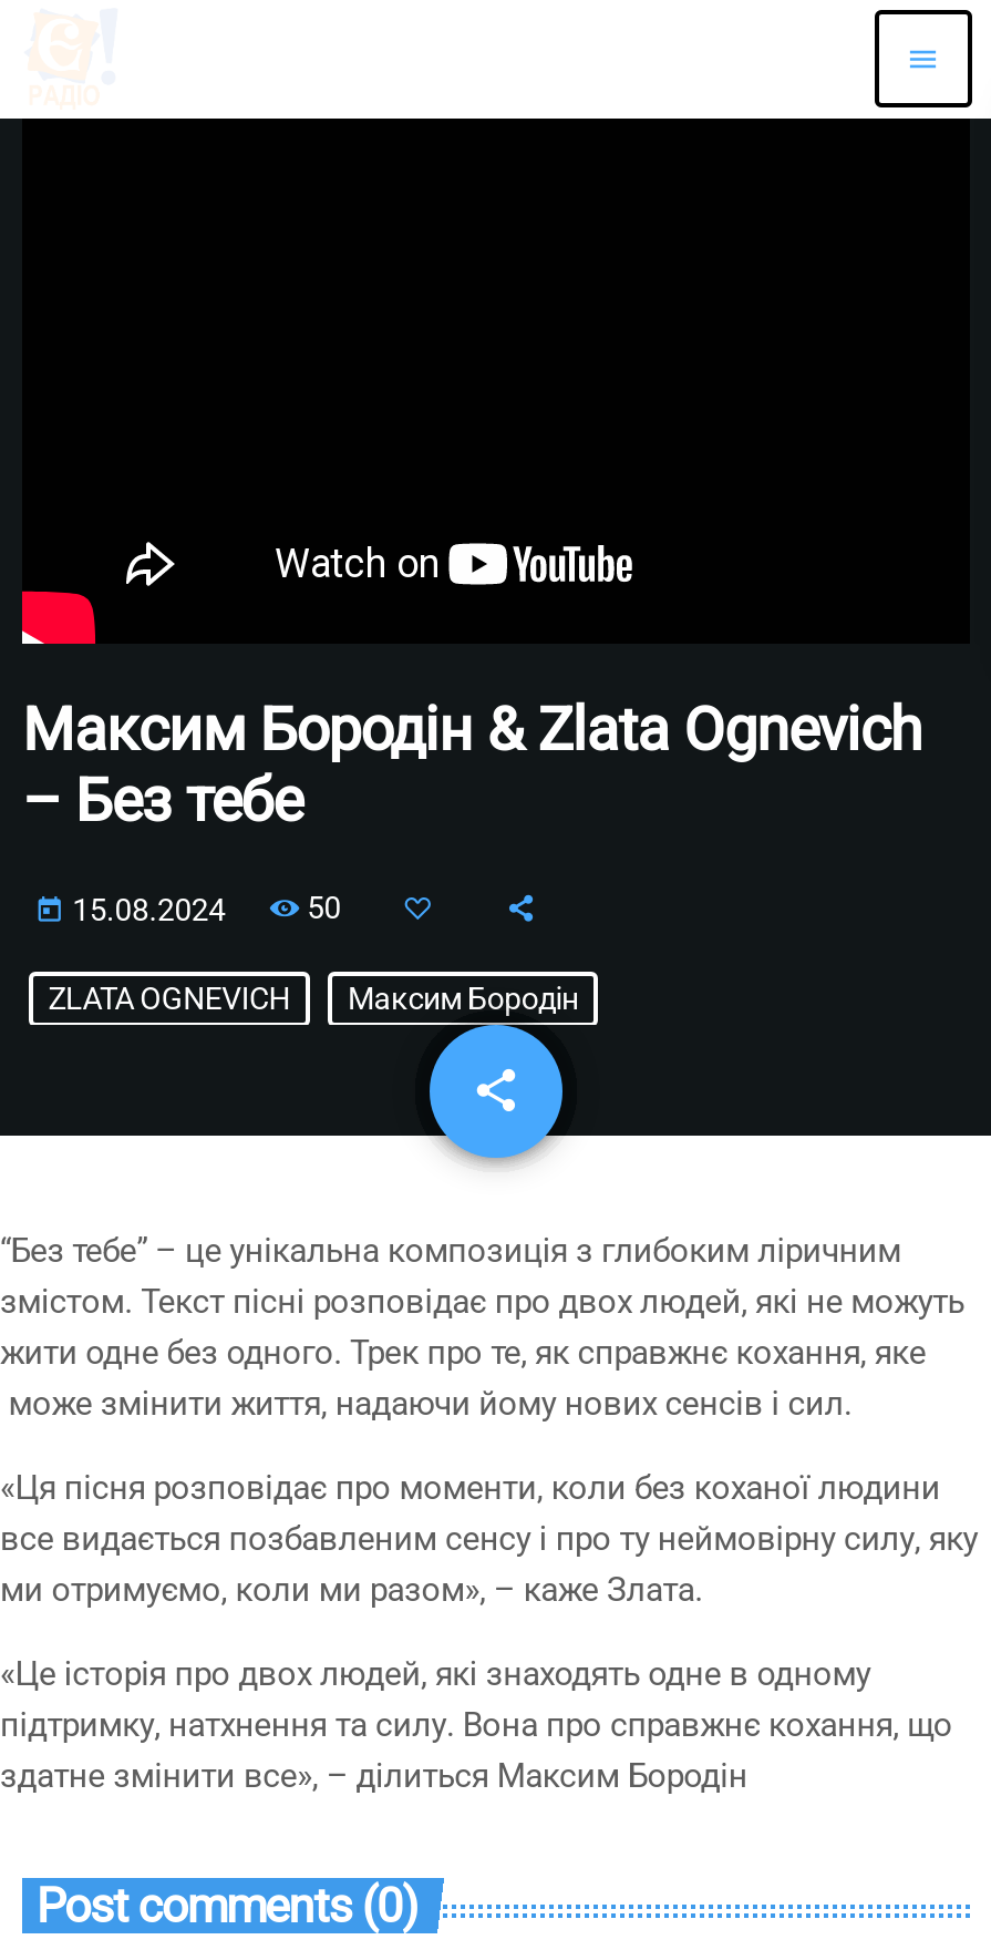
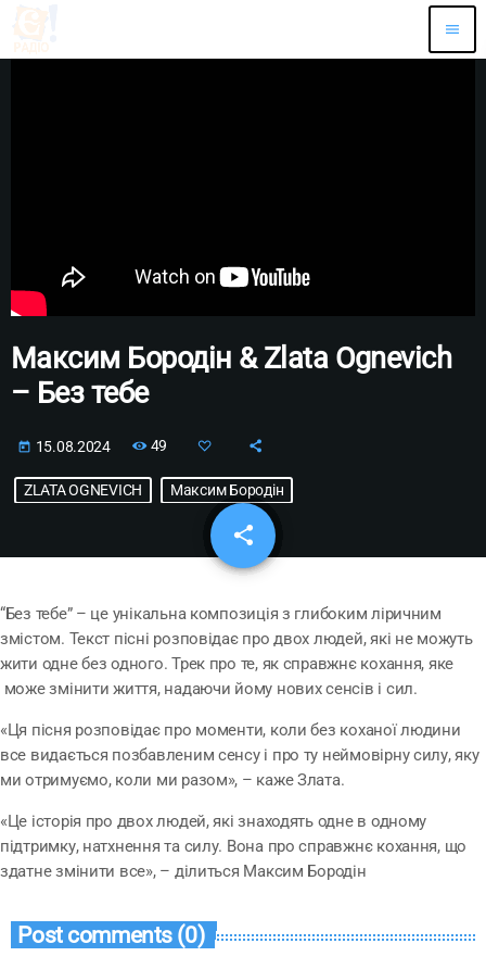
- 50
+ 49
